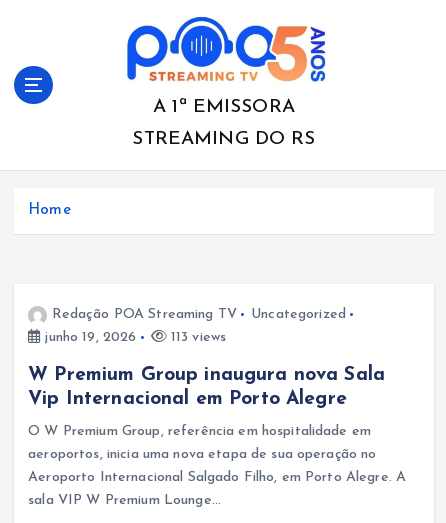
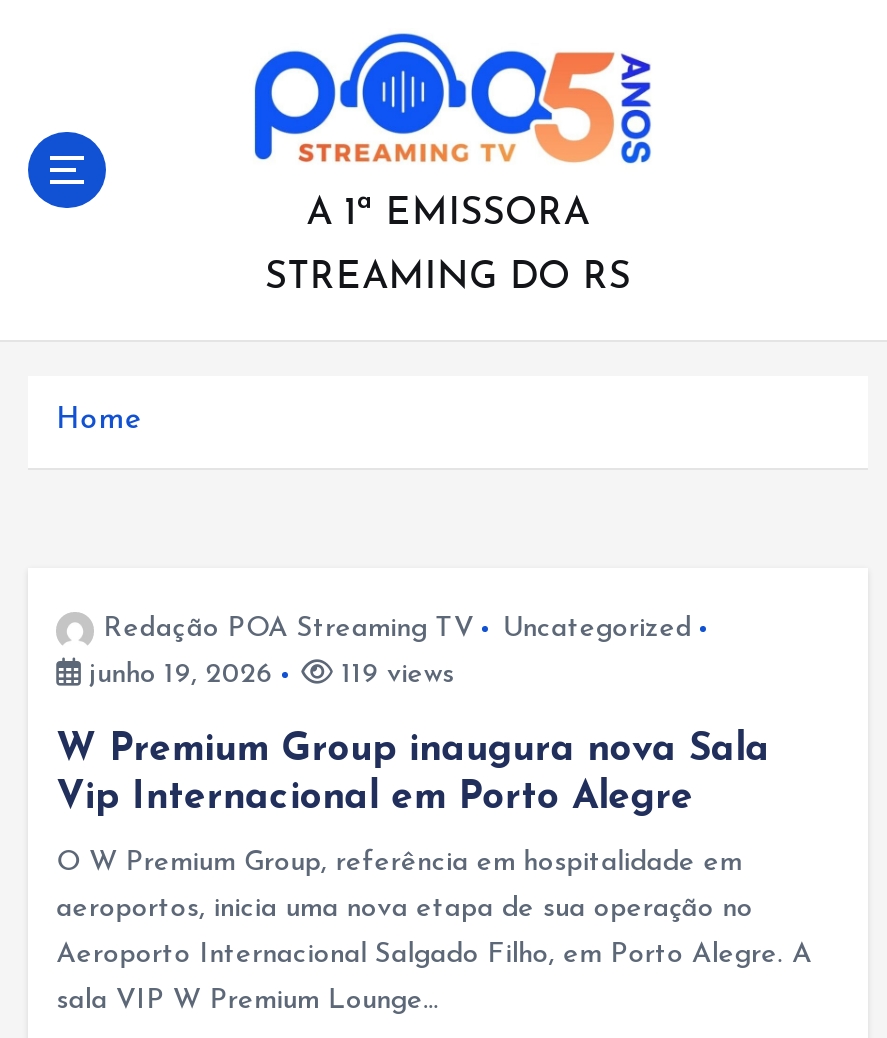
- 113 views
+ 119 views
